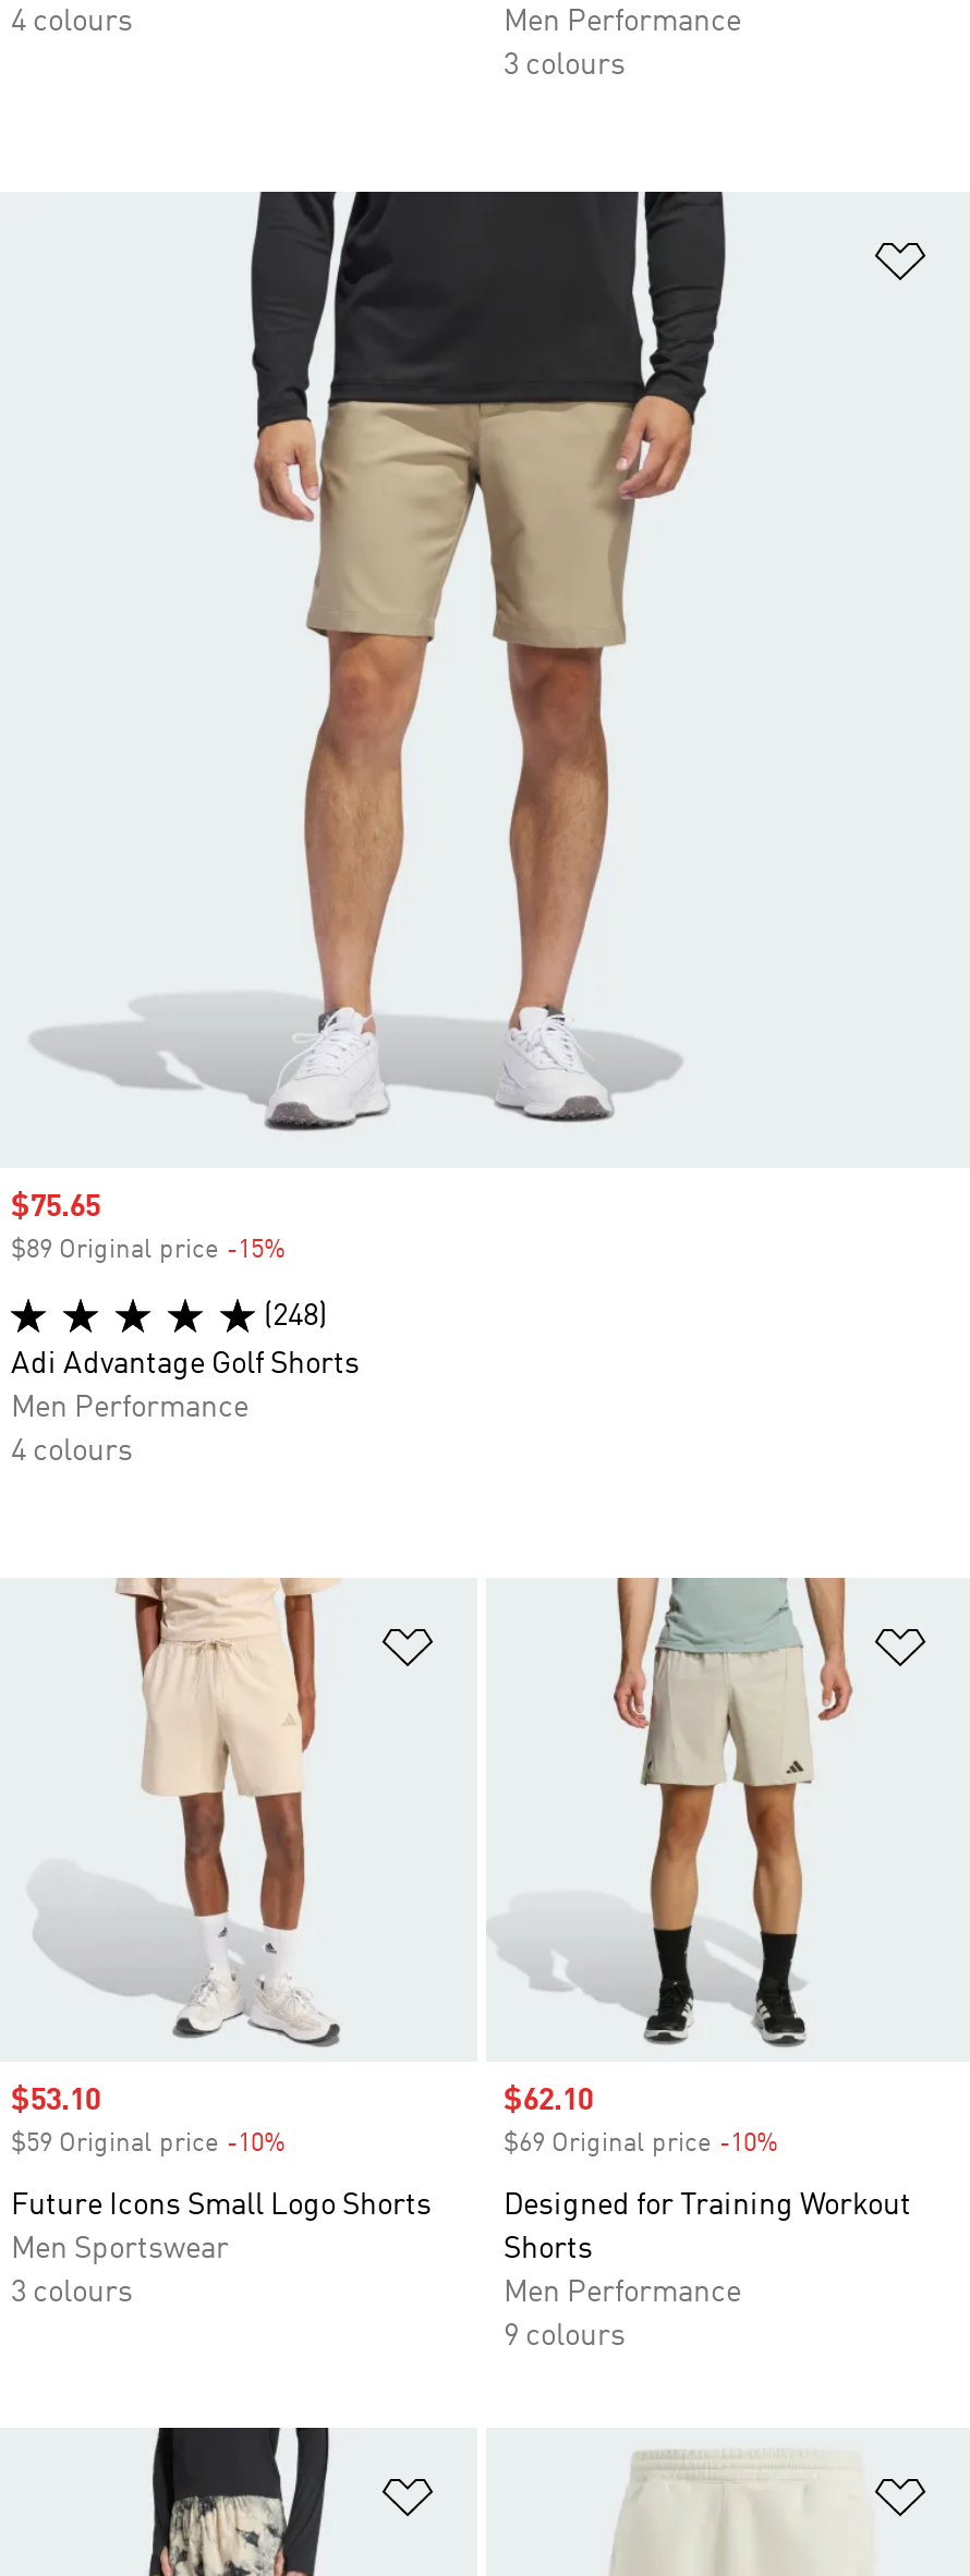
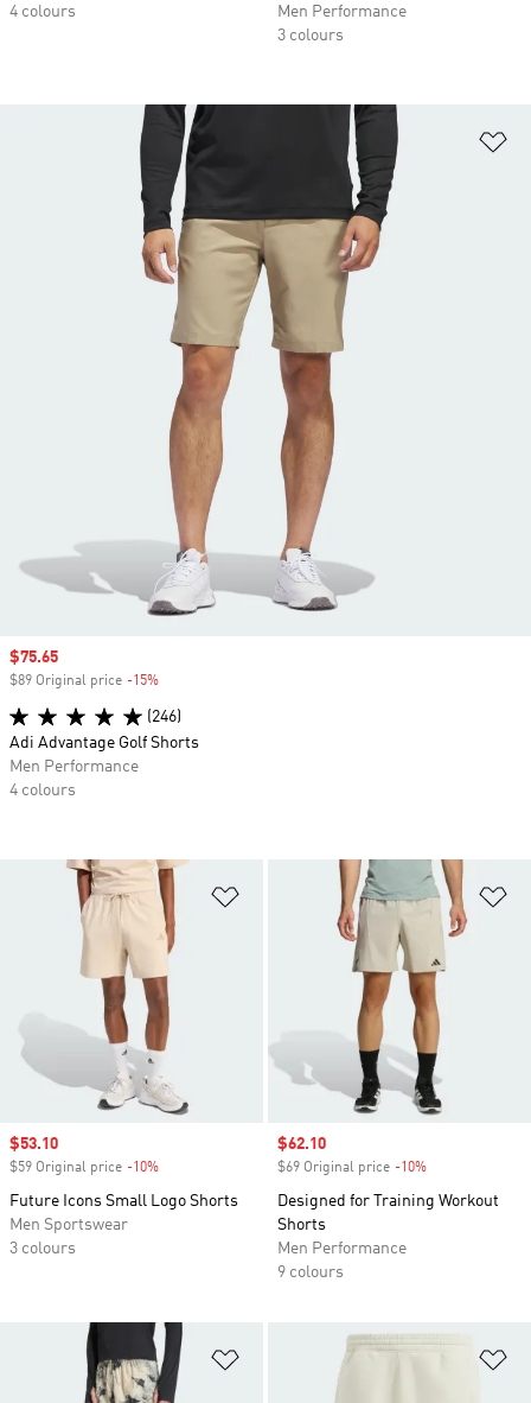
- (248)
+ (246)
